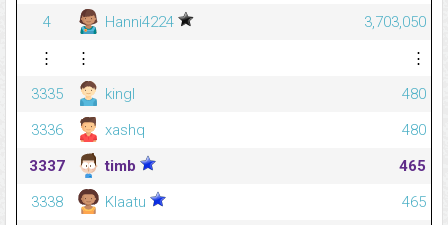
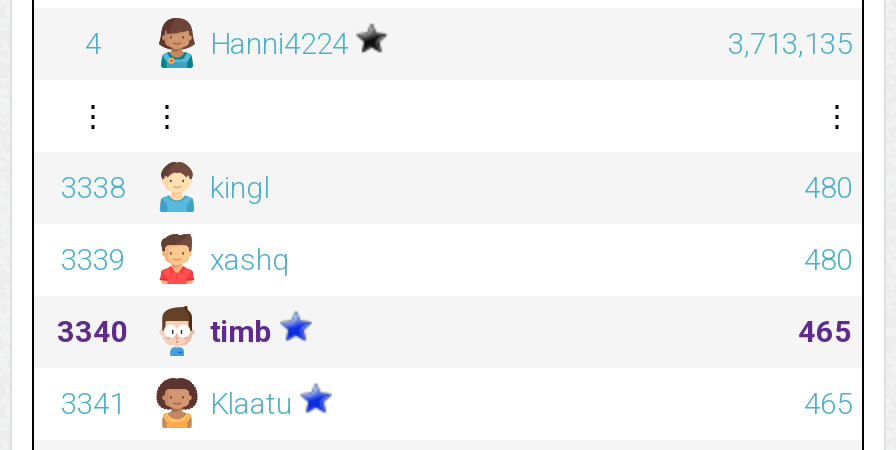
- 3,703,050
+ 3,713,135

- 3335
+ 3338

- 3336
+ 3339

- 3337
+ 3340

- 3338
+ 3341
